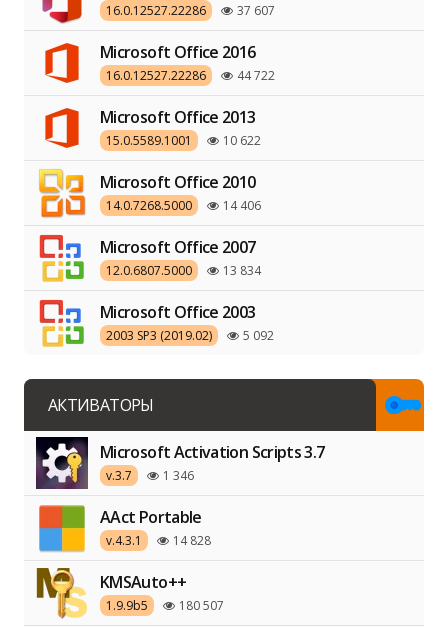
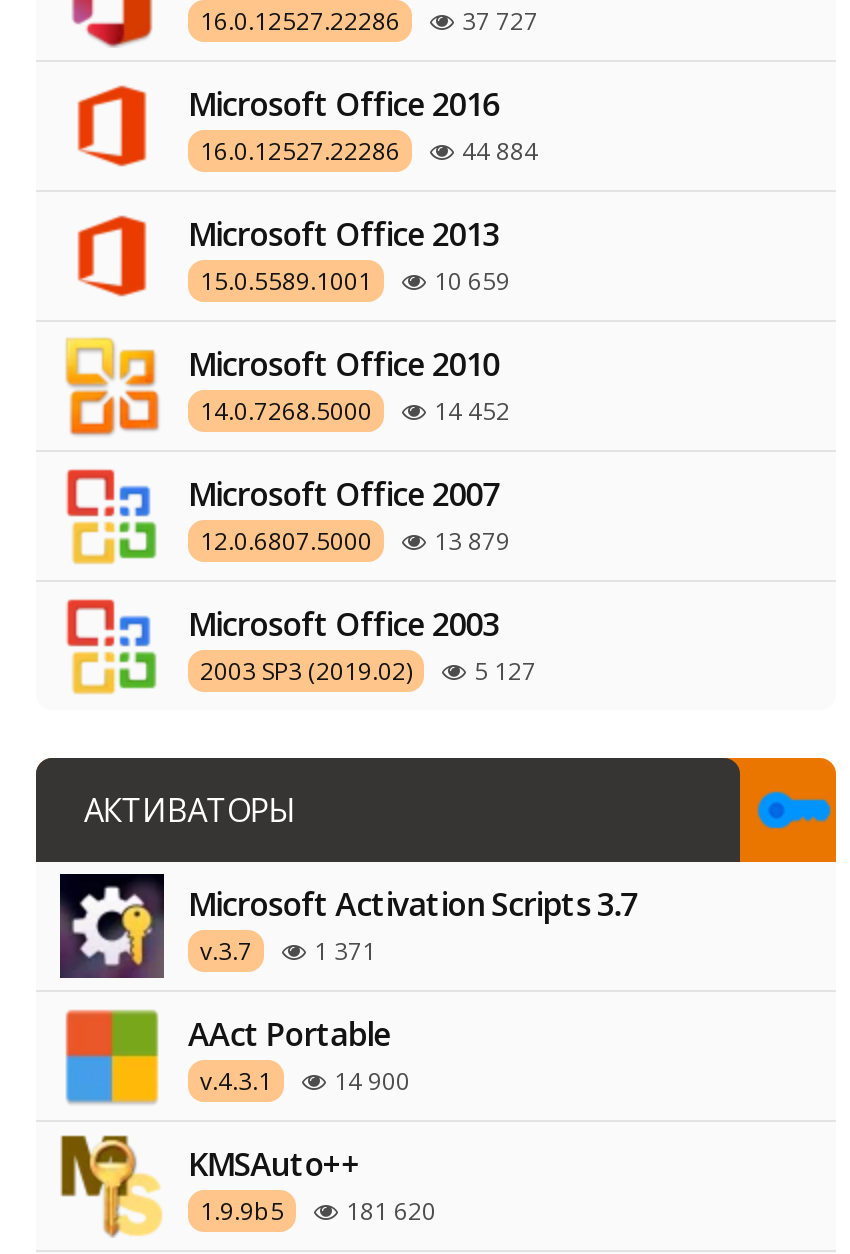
- 16.0.12527.22286 37 607
+ 16.0.12527.22286 37 727

- 16.0.12527.22286 44 722
+ 16.0.12527.22286 44 884

- 15.0.5589.1001 10 622
+ 15.0.5589.1001 10 659

- 14.0.7268.5000 14 406
+ 14.0.7268.5000 14 452

- 12.0.6807.5000 13 834
+ 12.0.6807.5000 13 879

- 2003 SP3 (2019.02) 5 092
+ 2003 SP3 (2019.02) 5 127

- v.3.7 1 346
+ v.3.7 1 371

- v.4.3.1 14 828
+ v.4.3.1 14 900

- 1.9.9b5 180 507
+ 1.9.9b5 181 620
